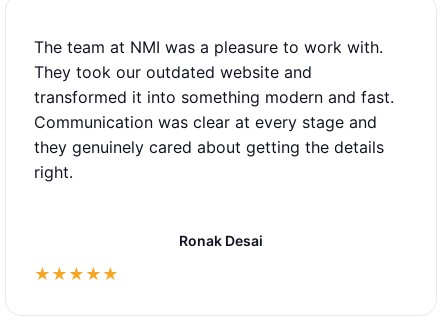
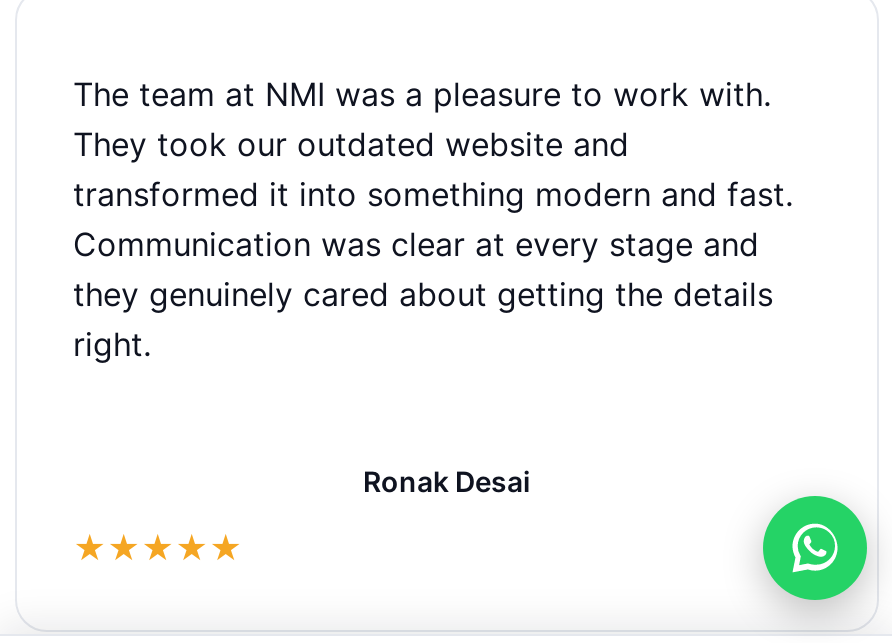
+ [image]
